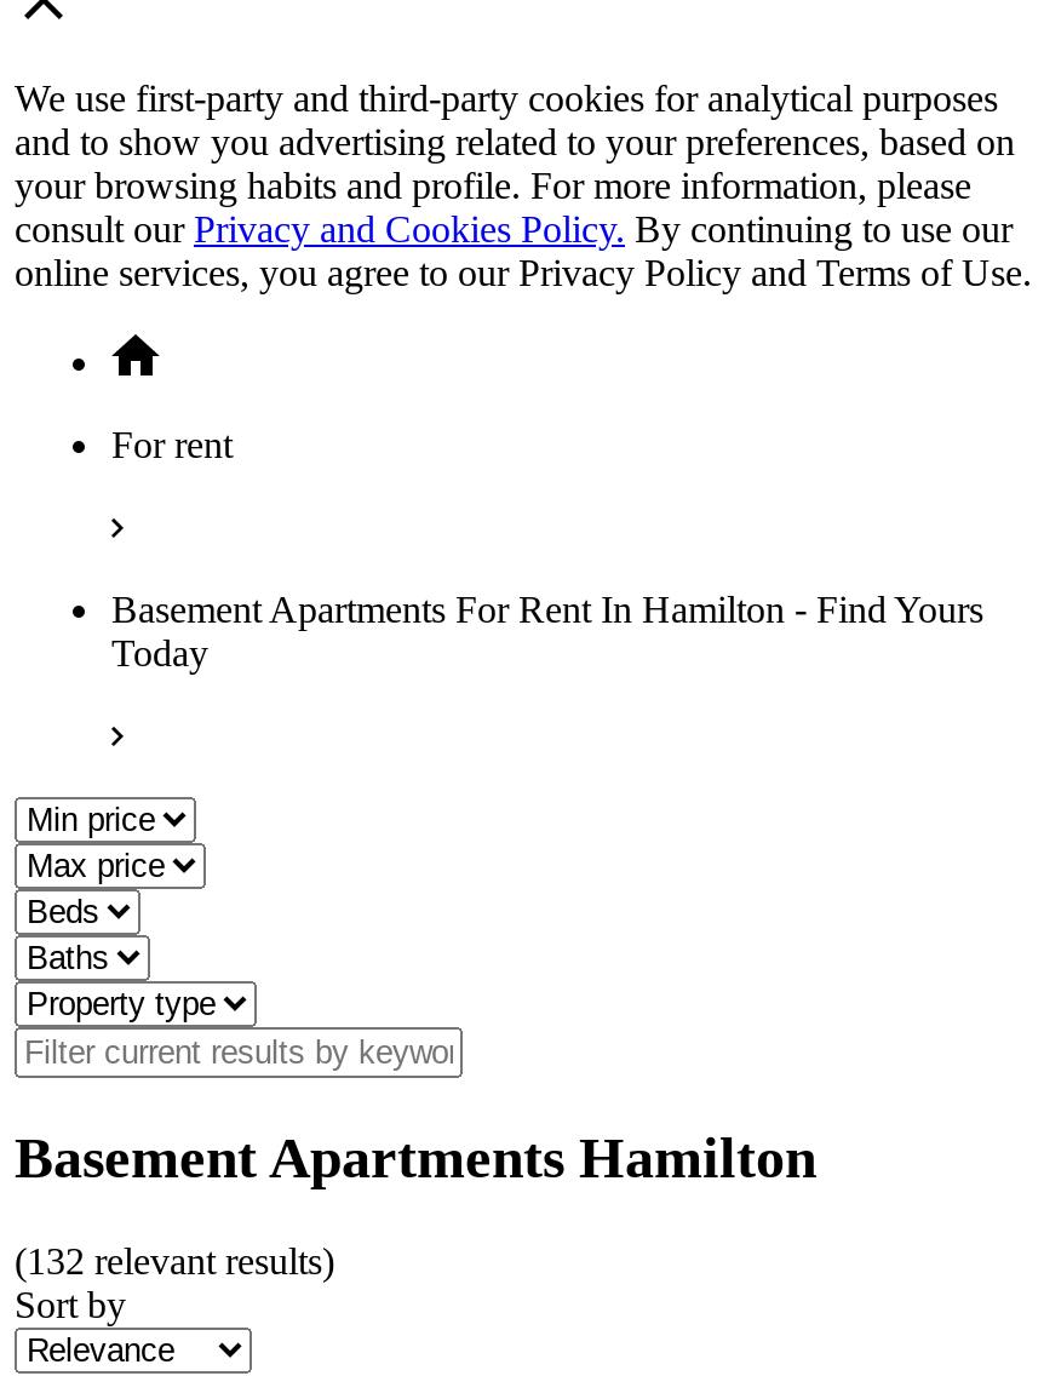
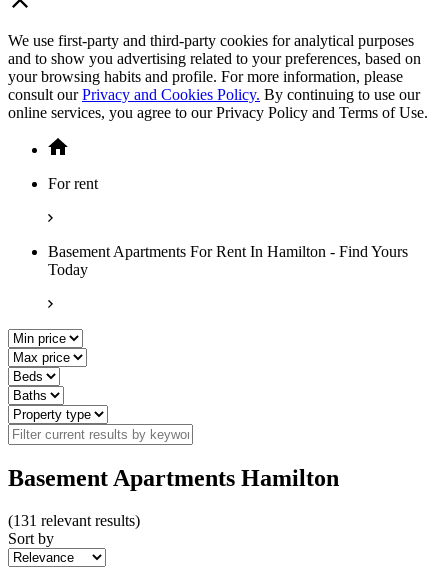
- (132 relevant results)
+ (131 relevant results)
